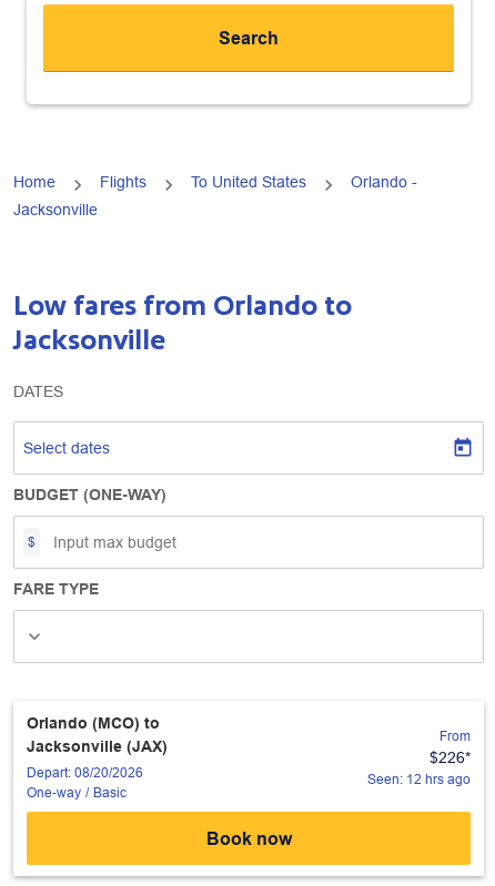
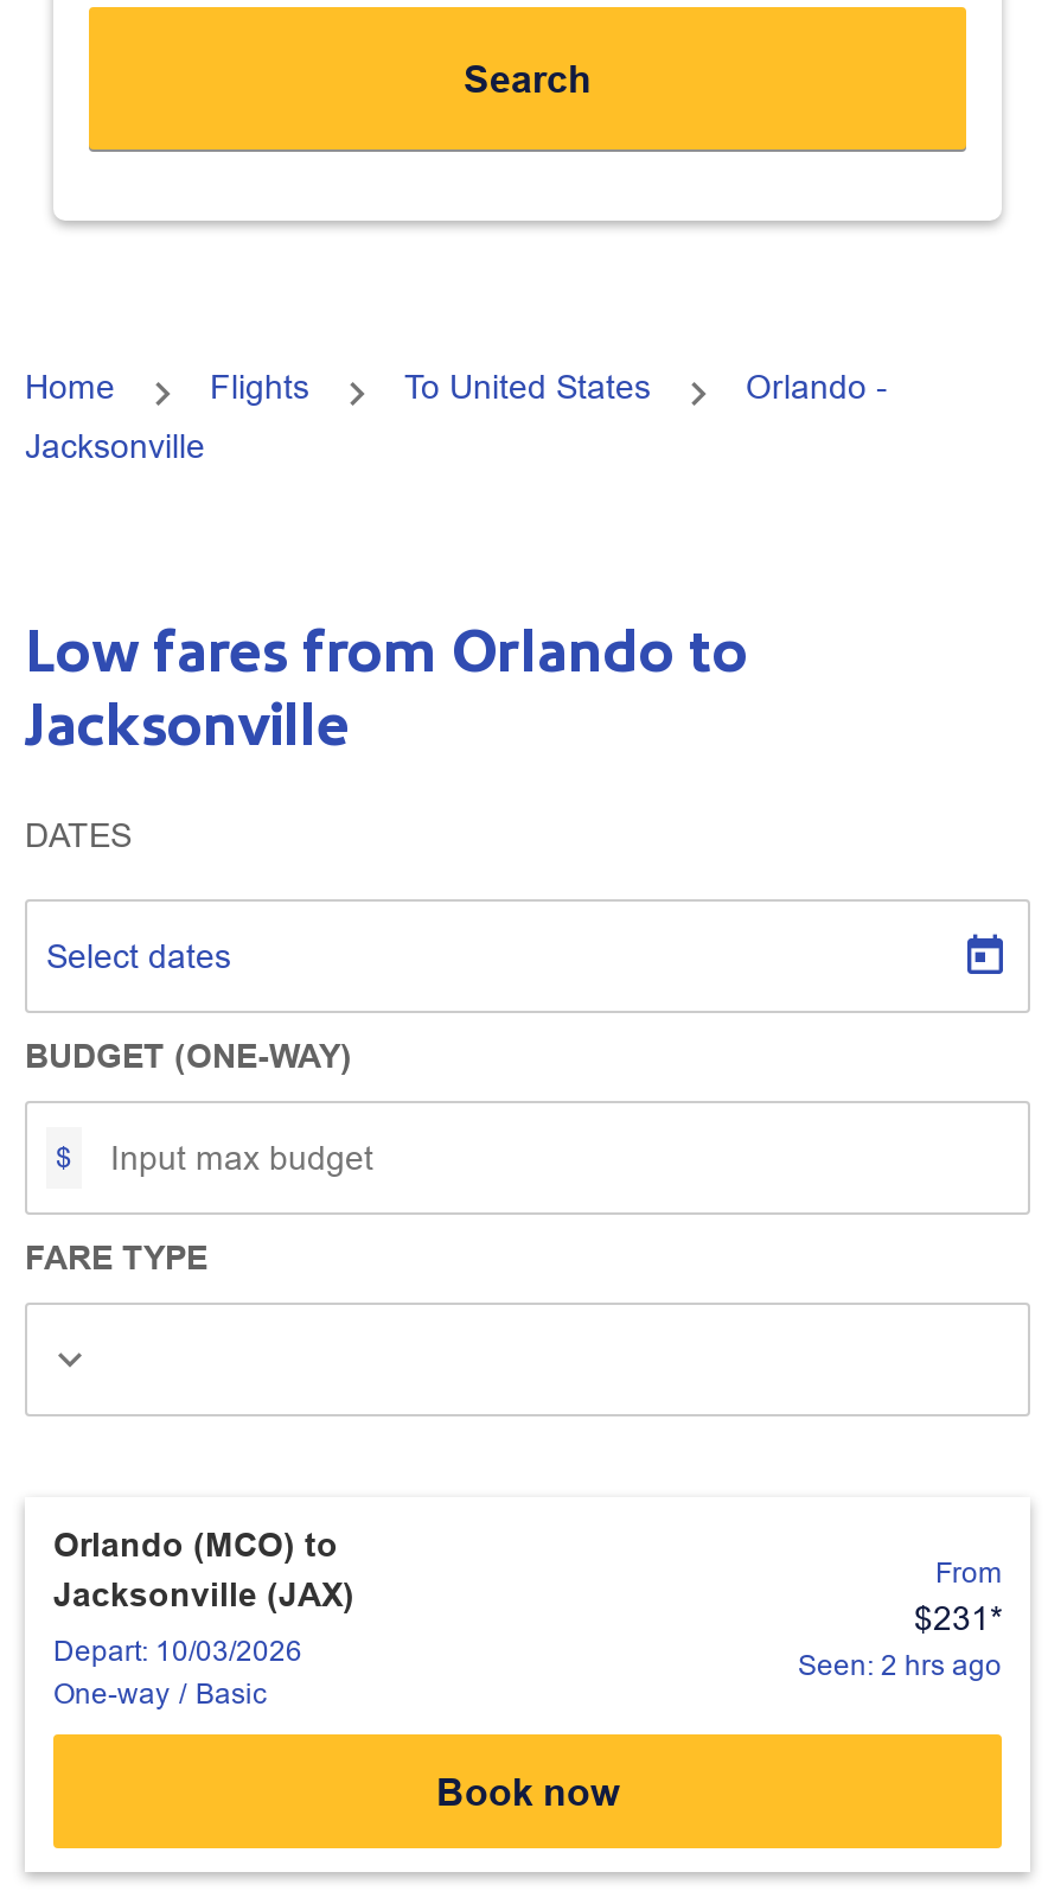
- $226 *
+ $231 *

- Depart: 08/20/2026
+ Depart: 10/03/2026

- Seen: 12 hrs ago
+ Seen: 2 hrs ago
